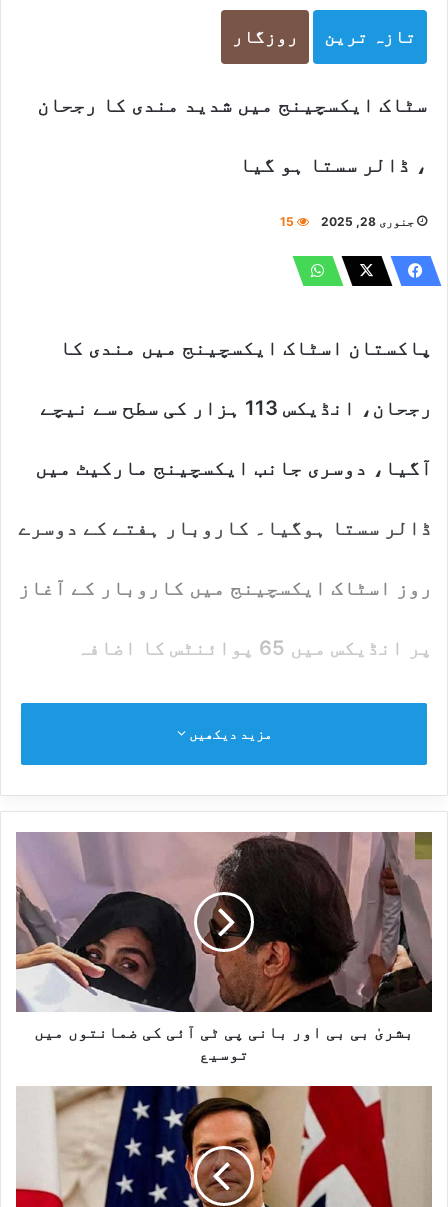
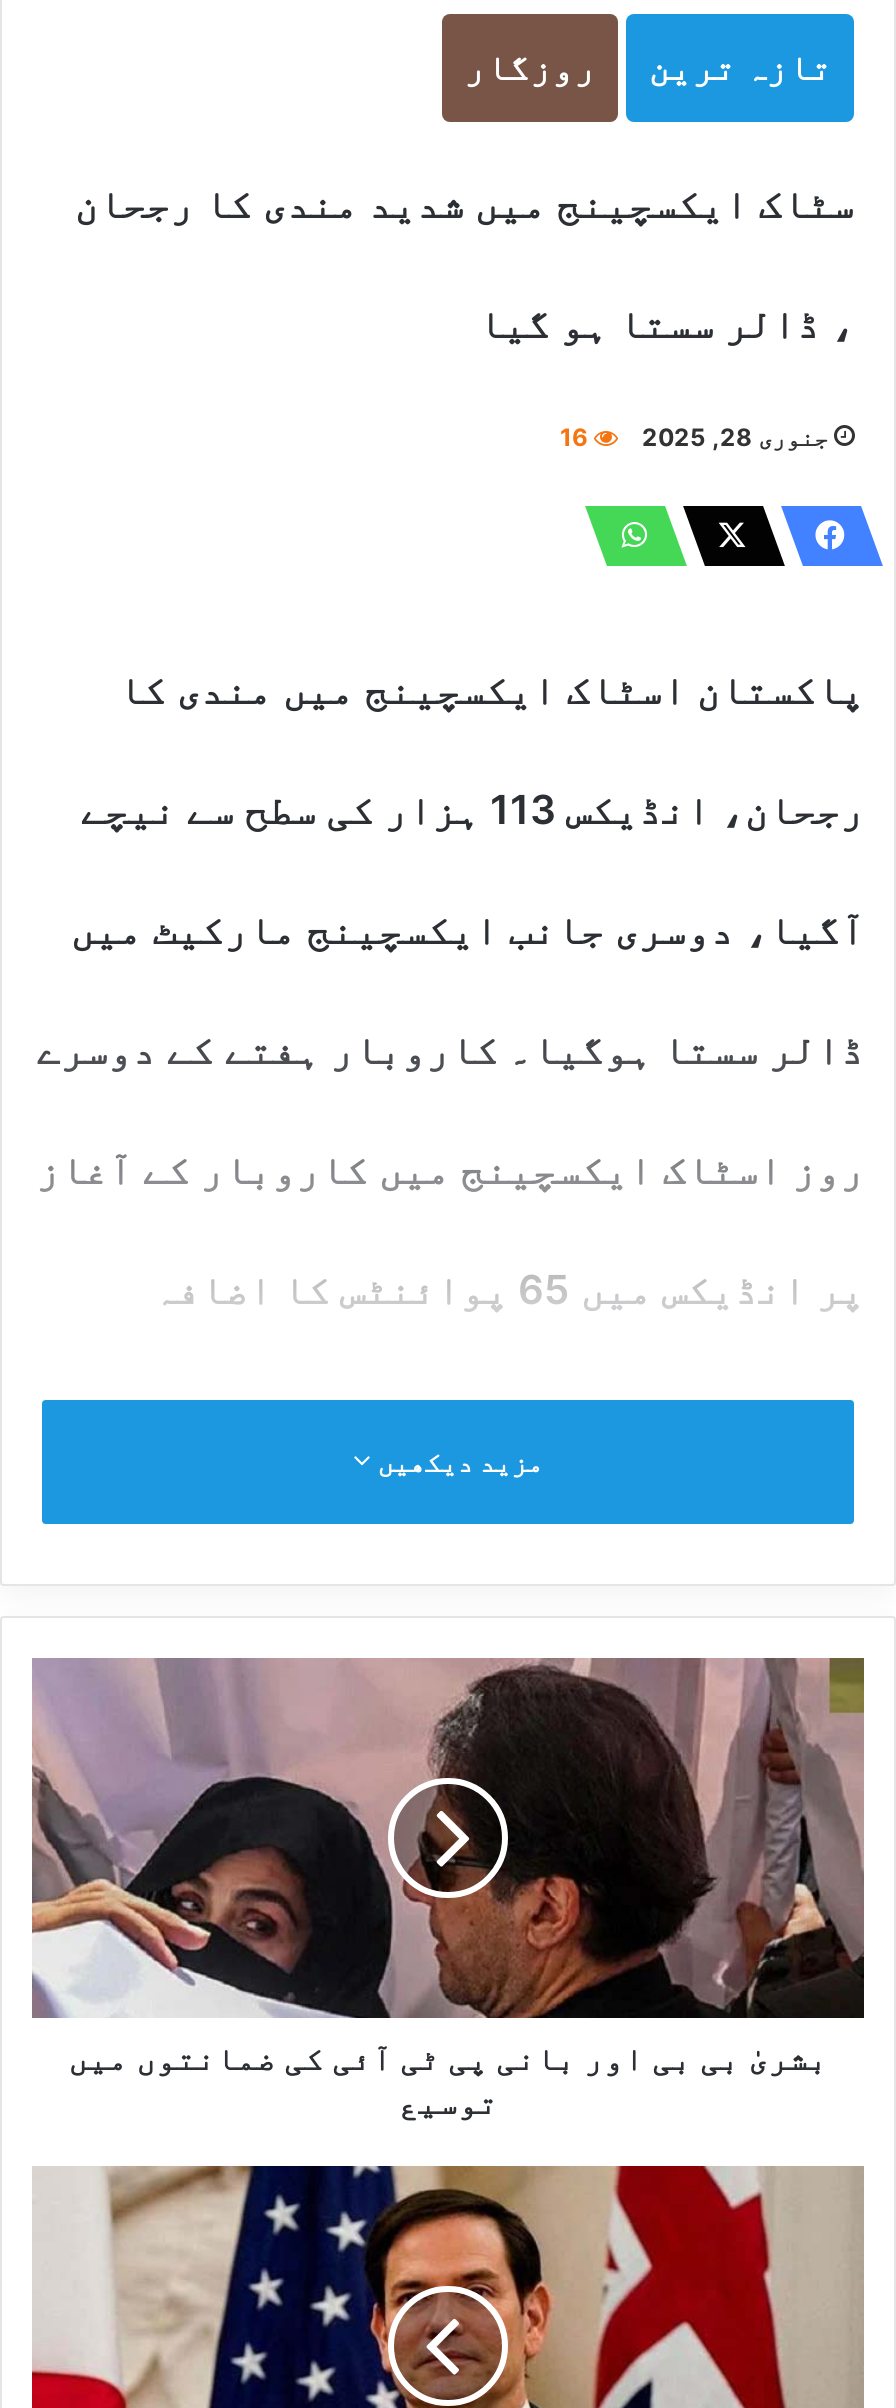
- 15
+ 16
